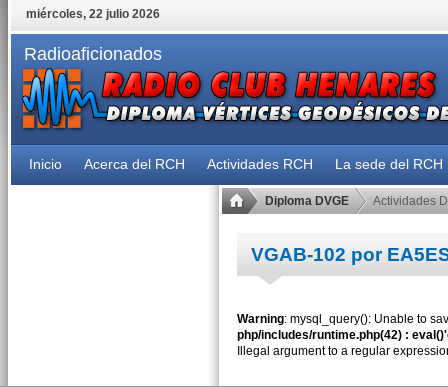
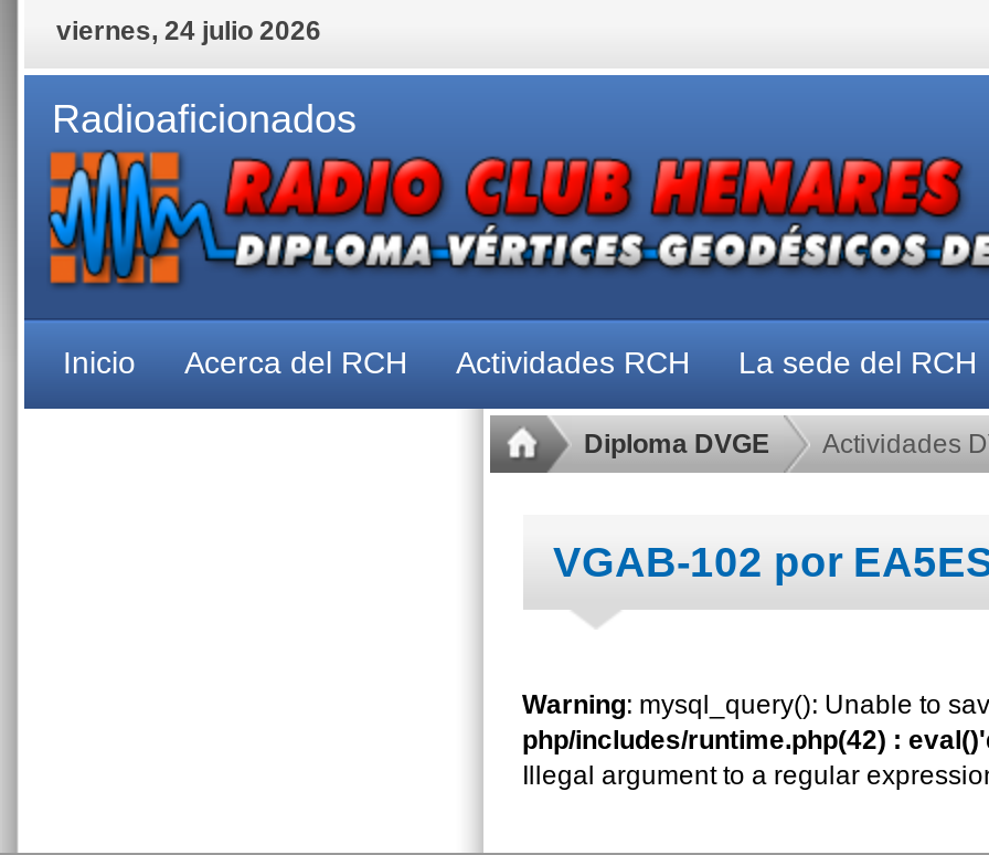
- miércoles, 22 julio 2026
+ viernes, 24 julio 2026
